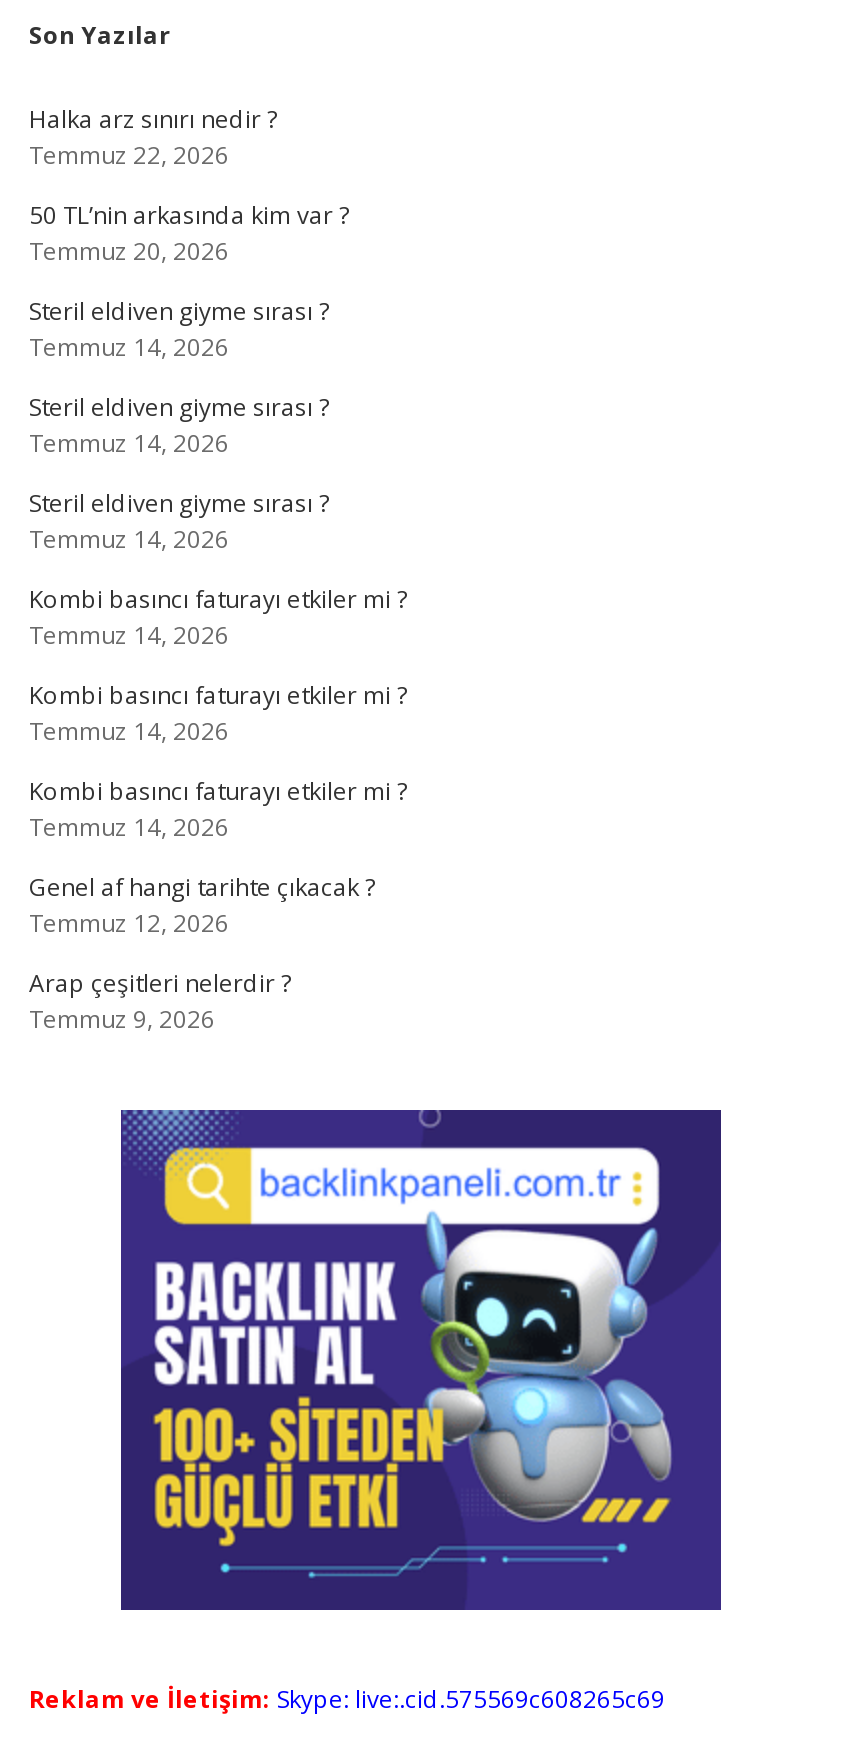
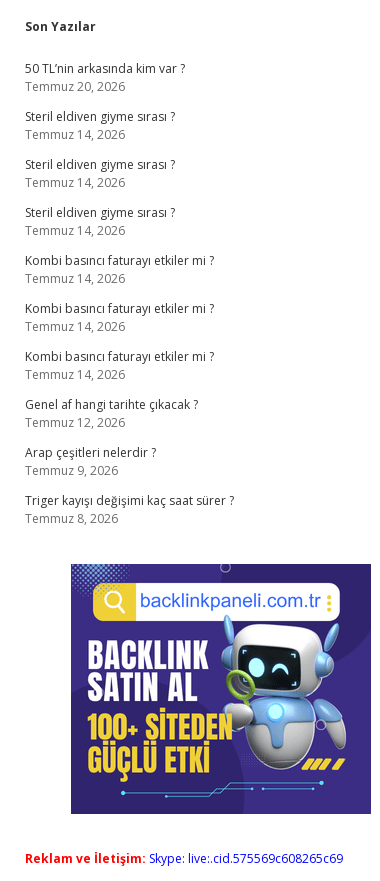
- Halka arz sınırı nedir ?
- Temmuz 22, 2026

moved up: 50 TL’nin arkasında kim var ? | Temmuz 20, 2026 | Steril eldiven giyme sırası ? | ... | Arap çeşitleri nelerdir ? | Temmuz 9, 2026

+ Triger kayışı değişimi kaç saat sürer ?
+ Temmuz 8, 2026
